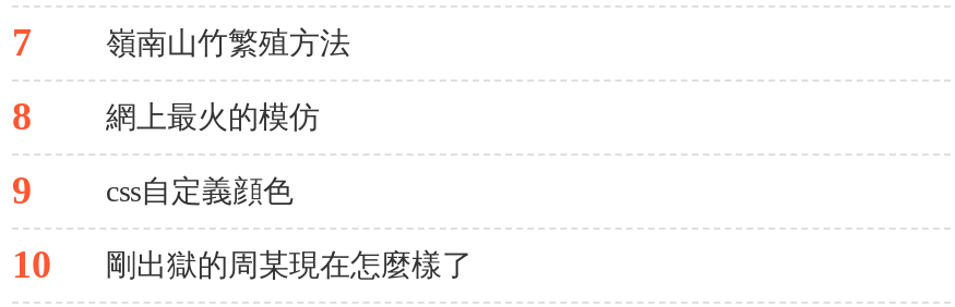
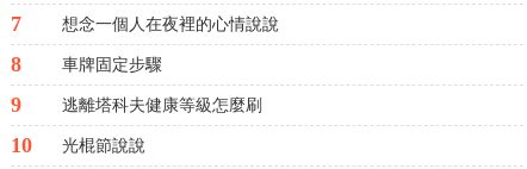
- 嶺南山竹繁殖方法
+ 想念一個人在夜裡的心情說說

- 網上最火的模仿
+ 車牌固定步驟

- css自定義顔色
+ 逃離塔科夫健康等級怎麼刷

- 剛出獄的周某現在怎麼樣了
+ 光棍節說說
